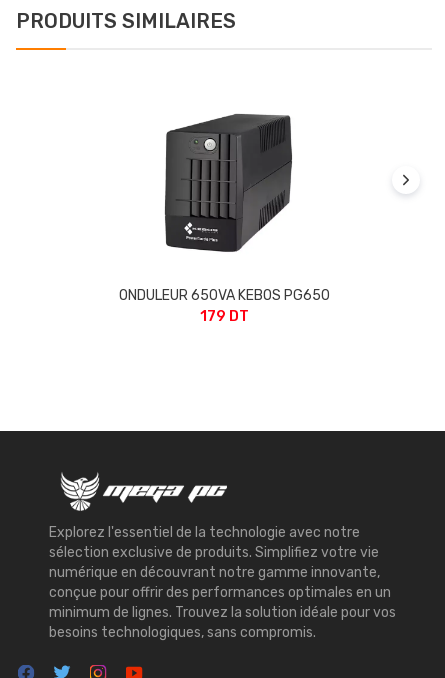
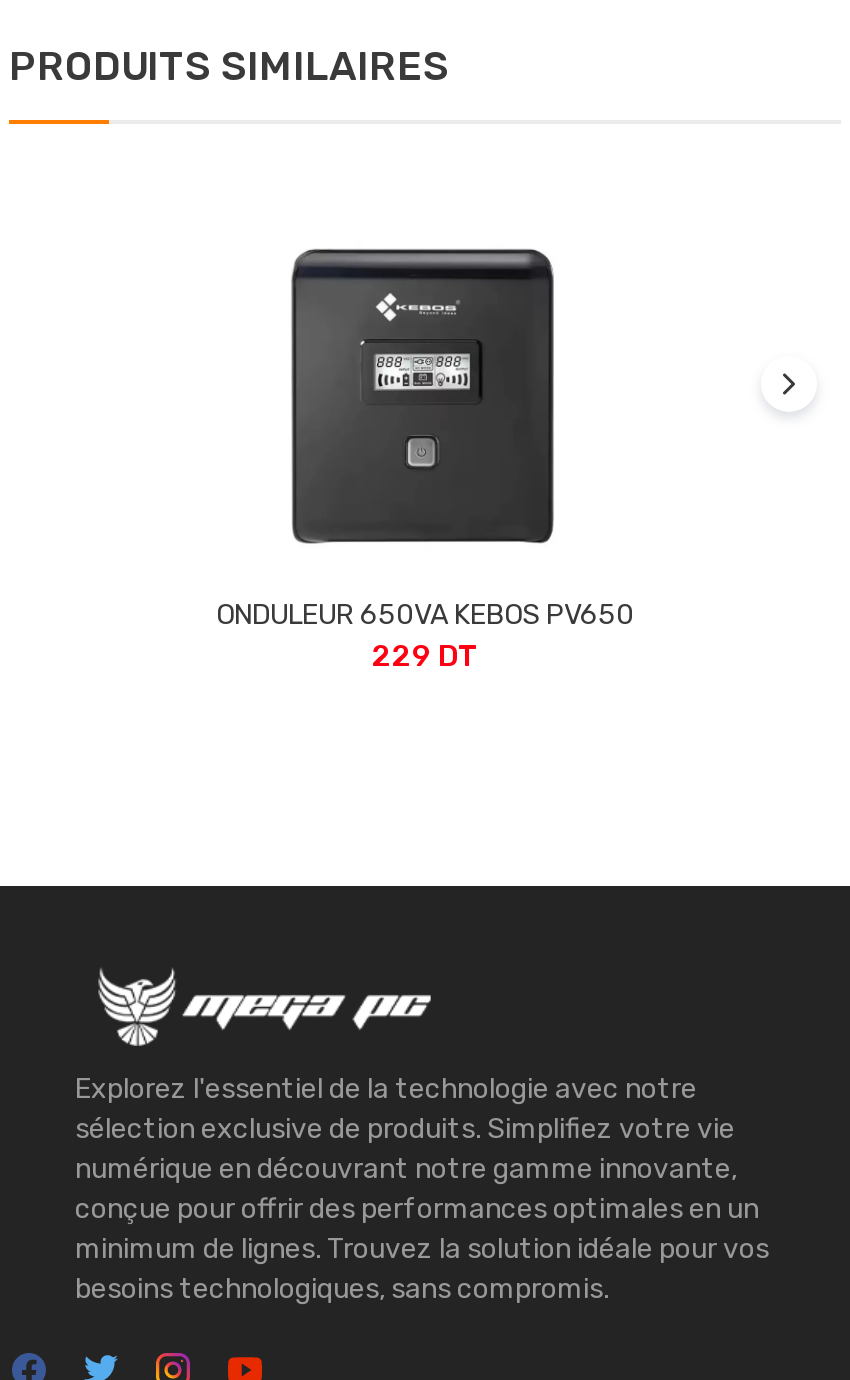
- [image]
- ONDULEUR 650VA KEBOS PG650
+ [image]
+ ONDULEUR 650VA KEBOS PV650

- 179 DT
+ 229 DT
